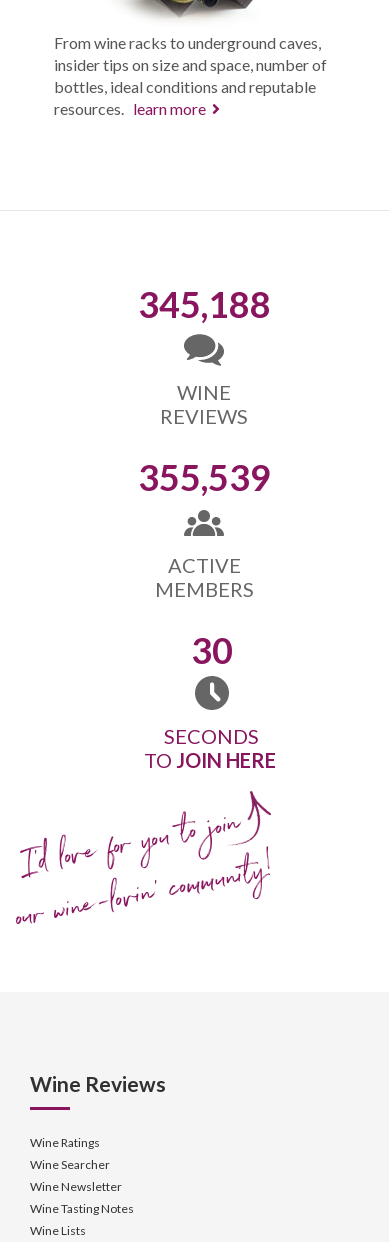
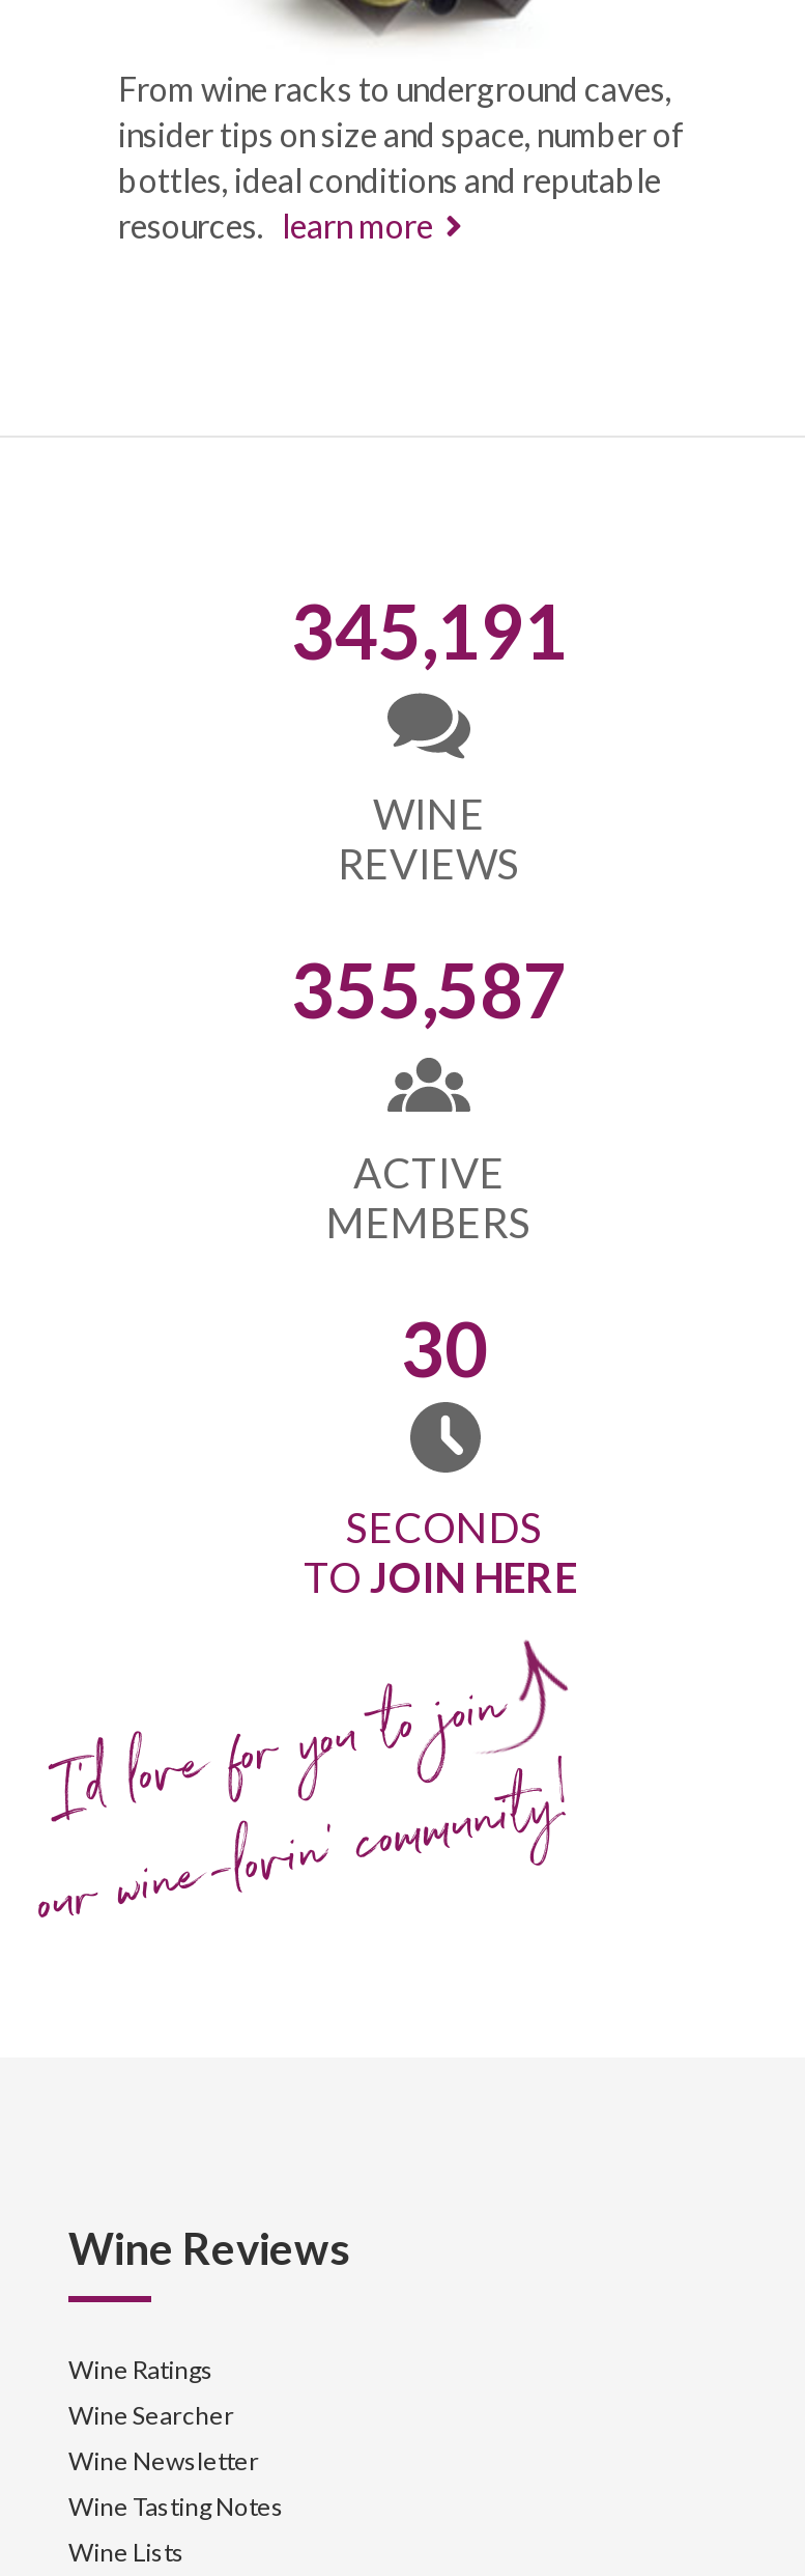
- 345,188
+ 345,191

- 355,539
+ 355,587
